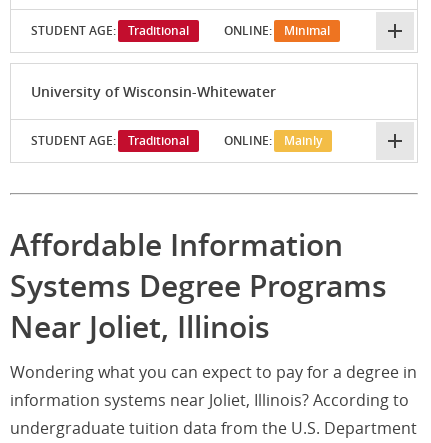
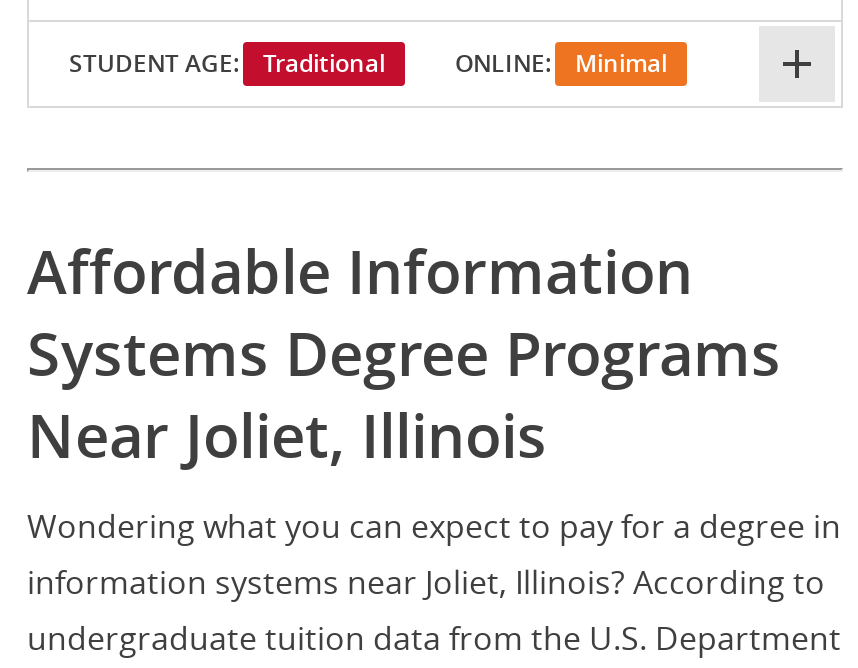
- University of Wisconsin-Whitewater
- STUDENT AGE:
- Traditional
- ONLINE:
- Mainly
